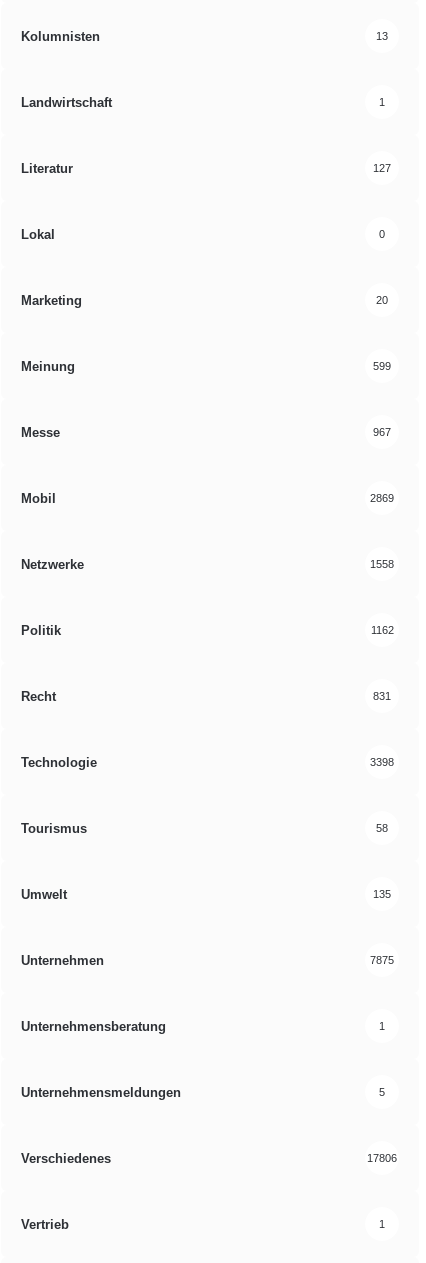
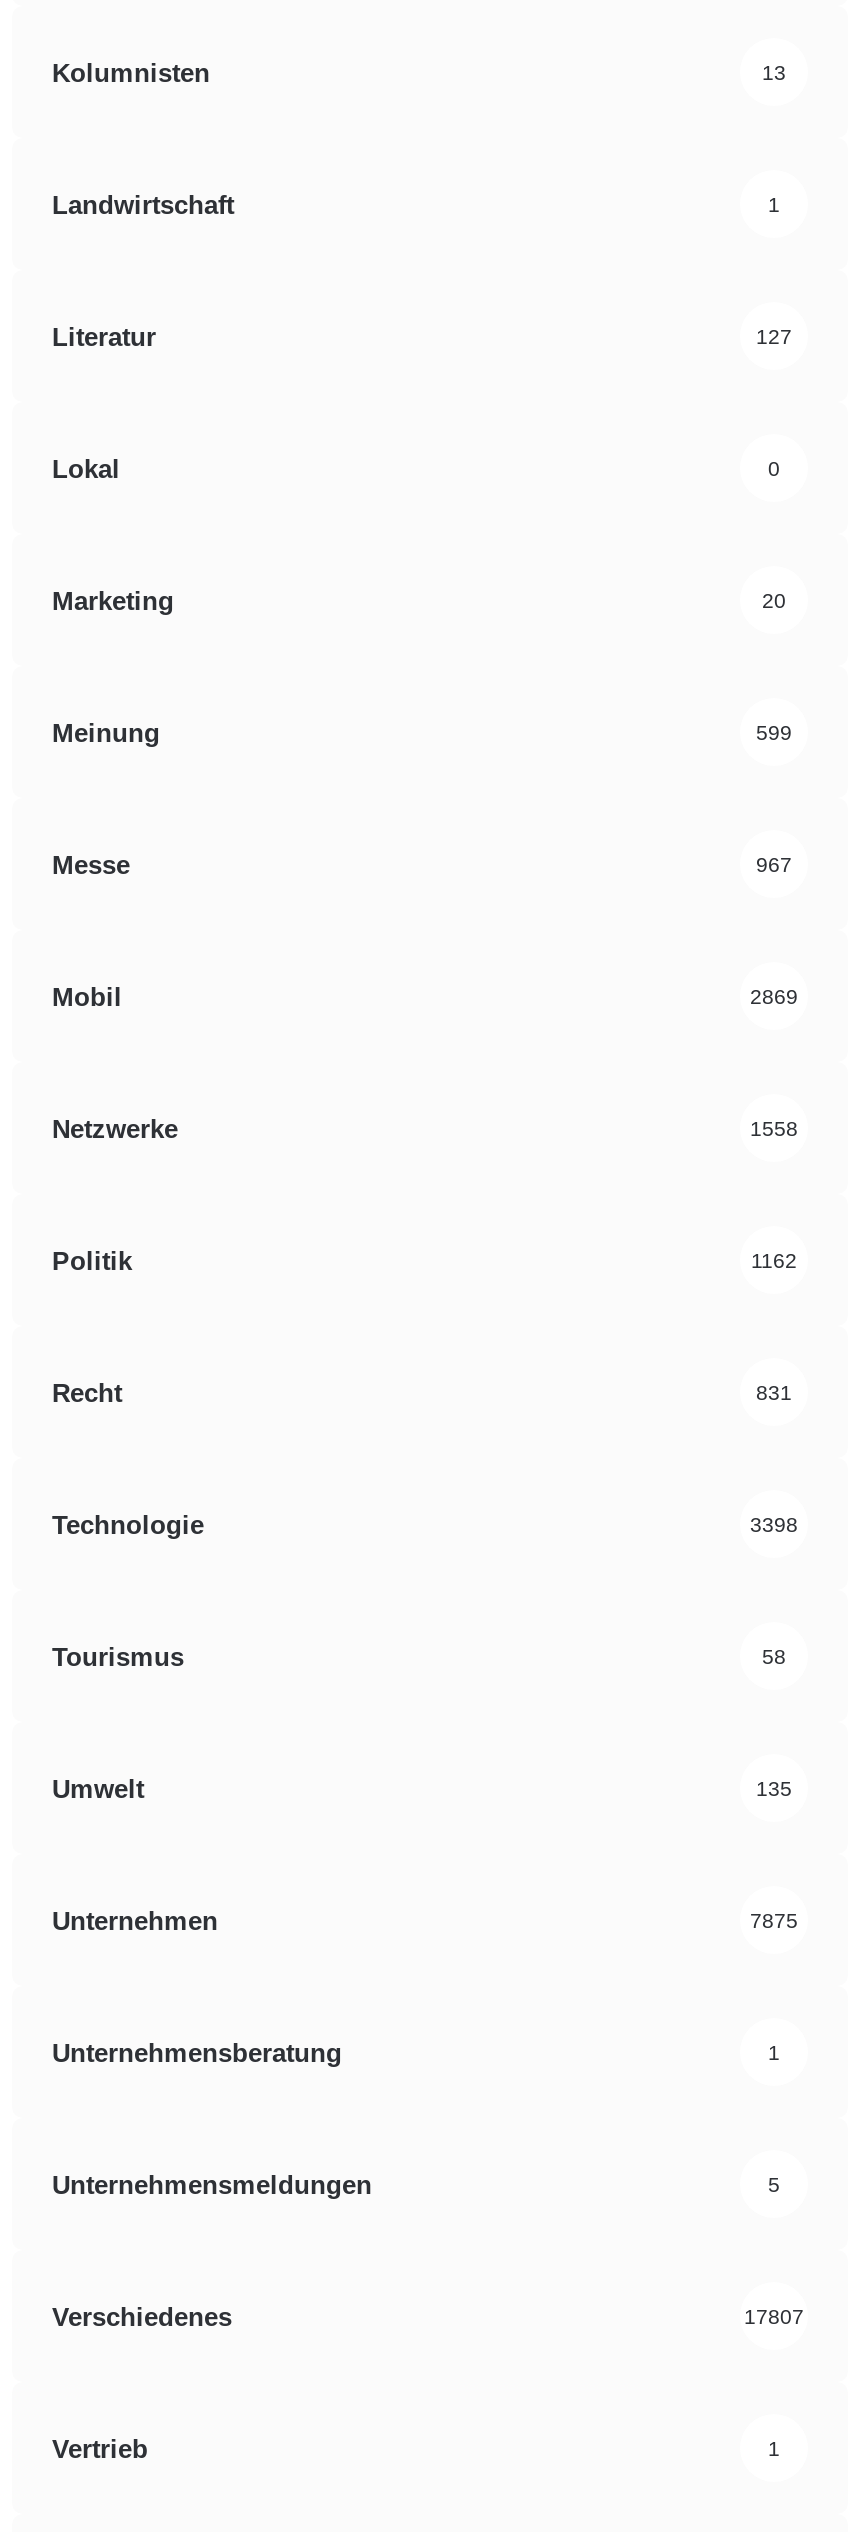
- 17806
+ 17807
